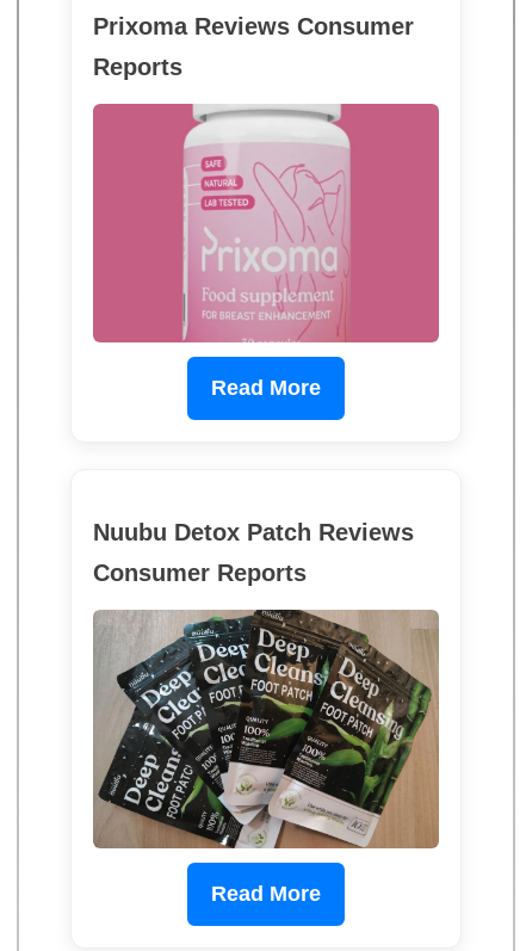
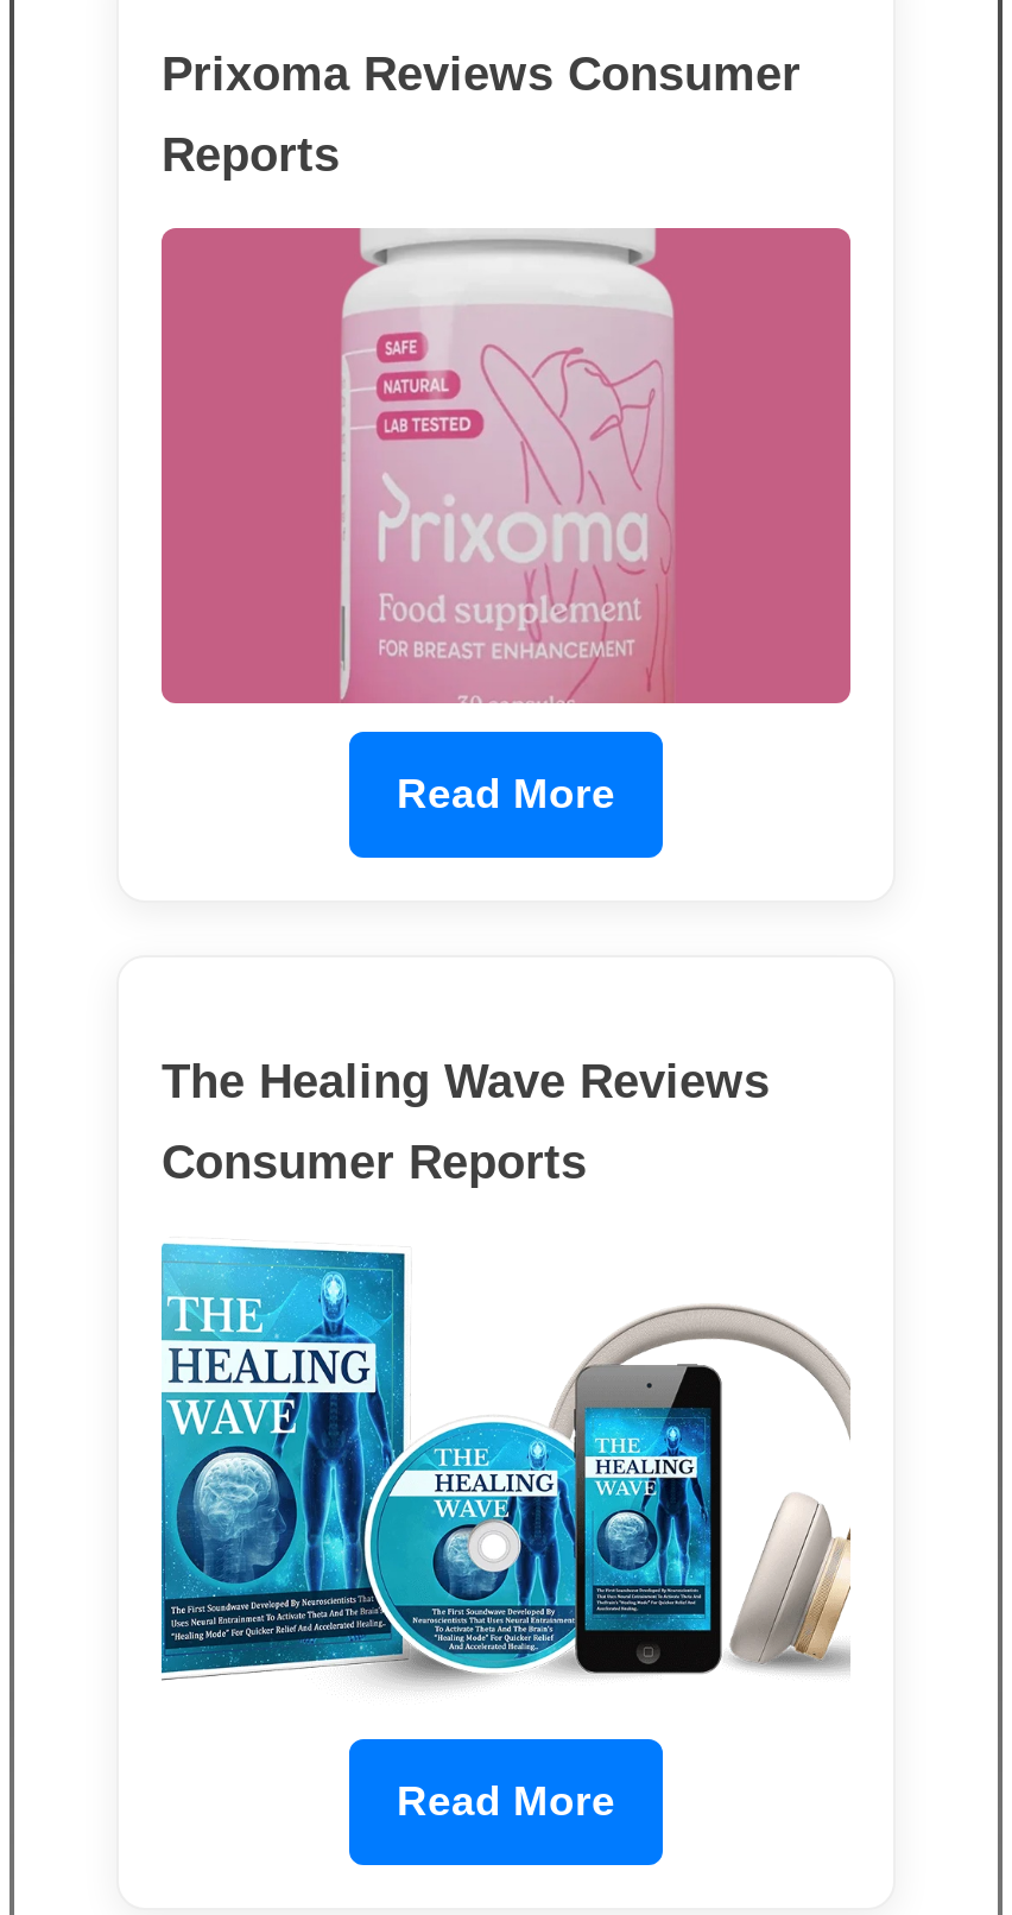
- Nuubu Detox Patch Reviews
+ The Healing Wave Reviews

- [image]
+ [image]
